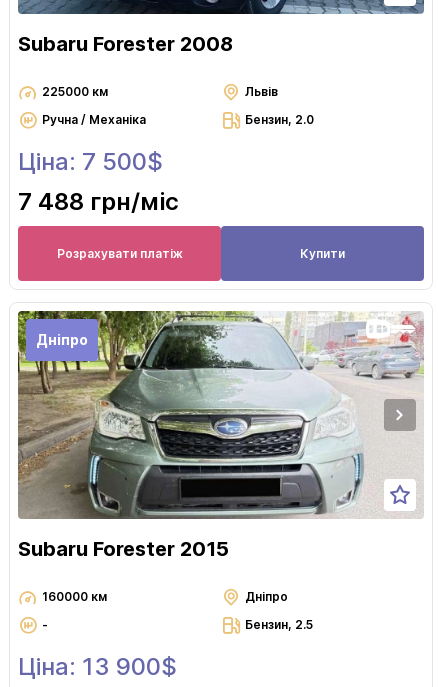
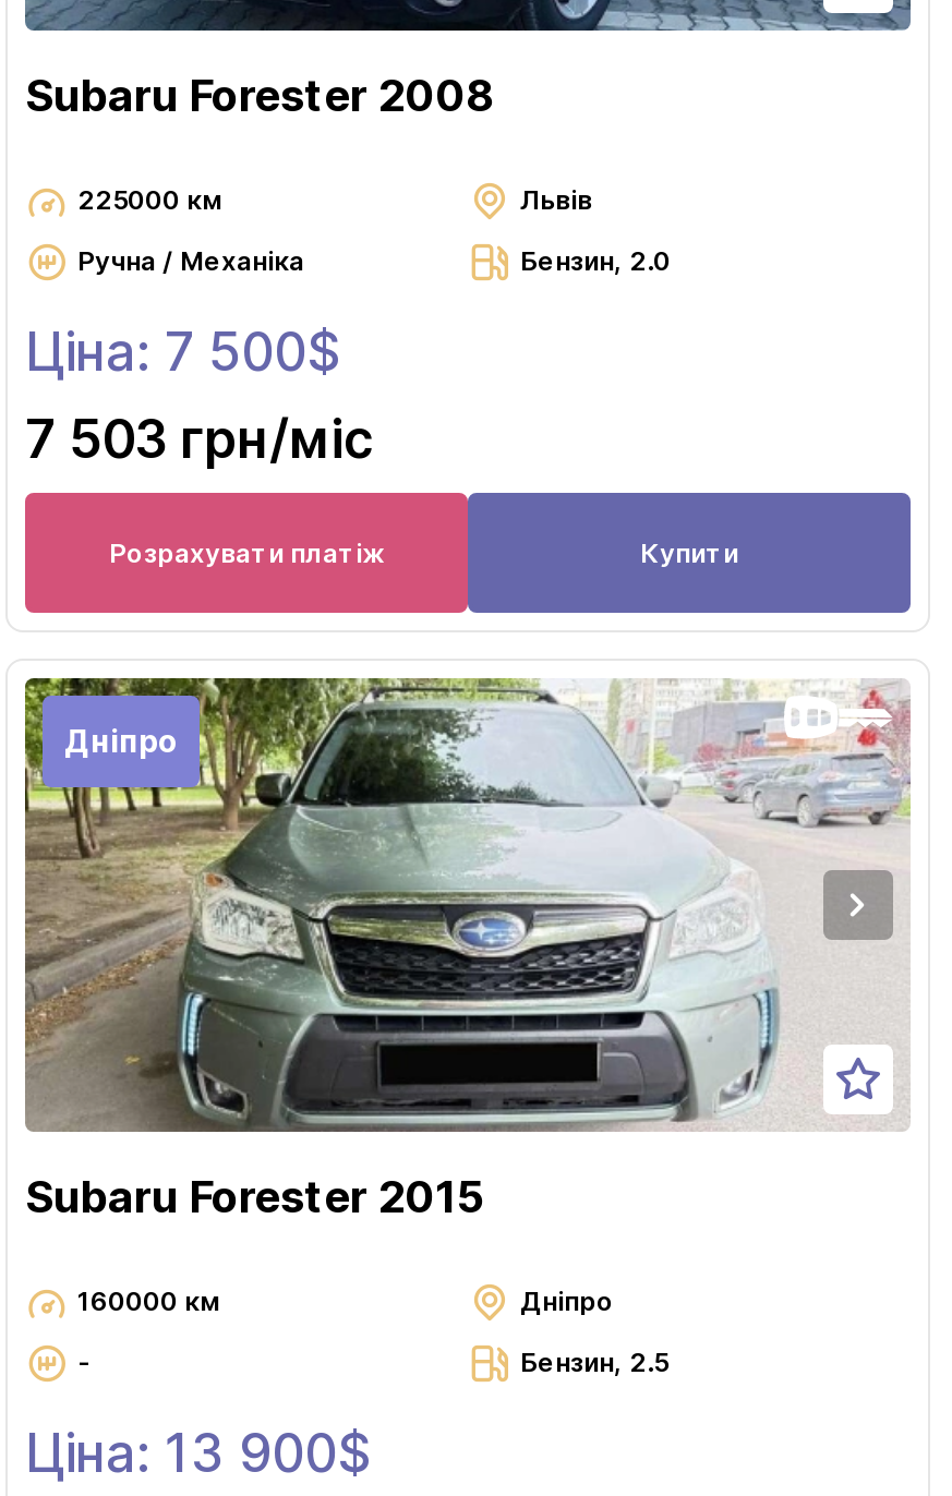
- 7 488 грн/міс
+ 7 503 грн/міс
